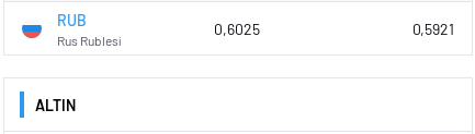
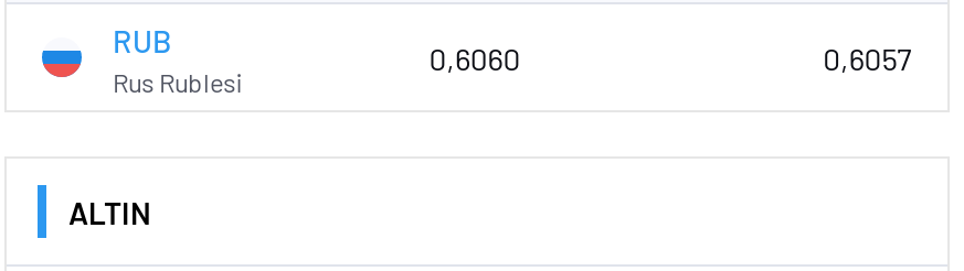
- 0,6025
+ 0,6060

- 0,5921
+ 0,6057
